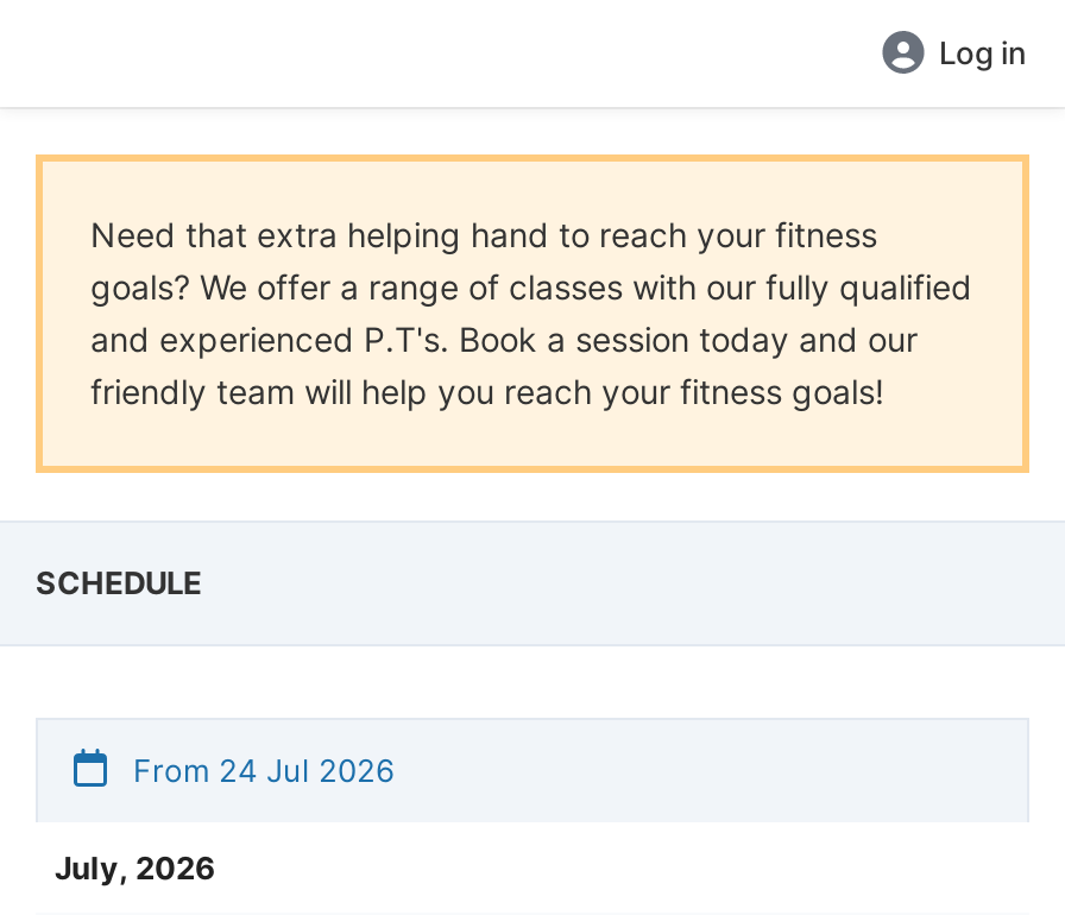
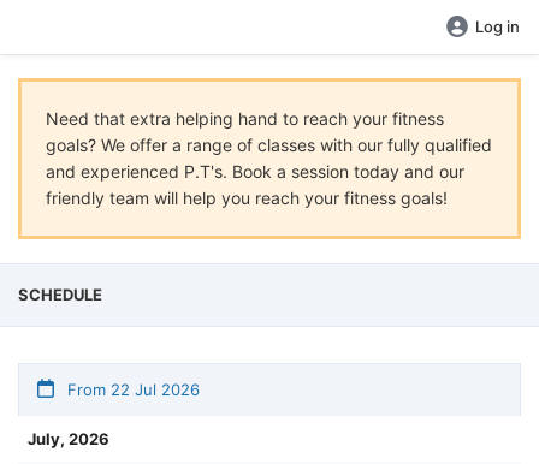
- From 24 Jul 2026
+ From 22 Jul 2026
